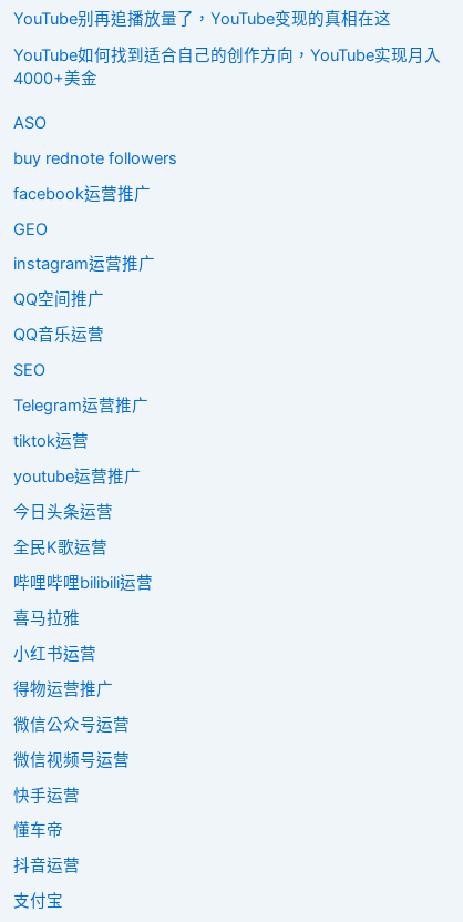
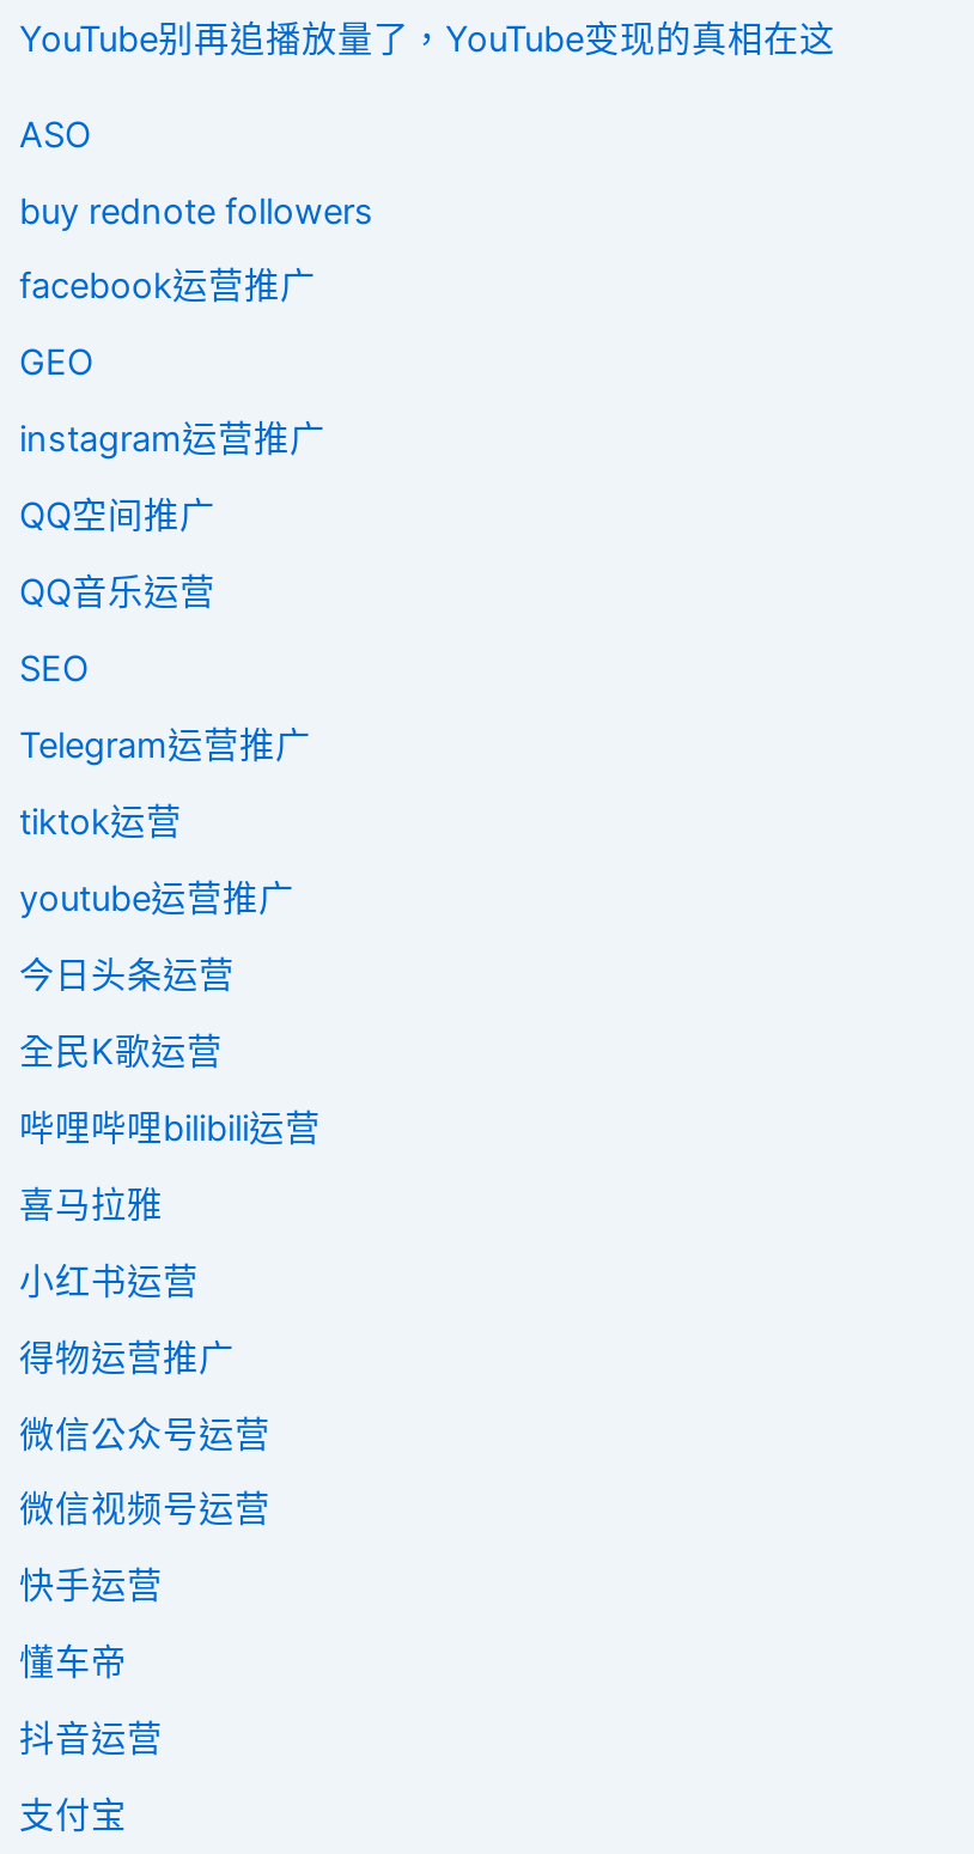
- YouTube如何找到适合自己的创作方向，YouTube实现月入
- 4000+美金
